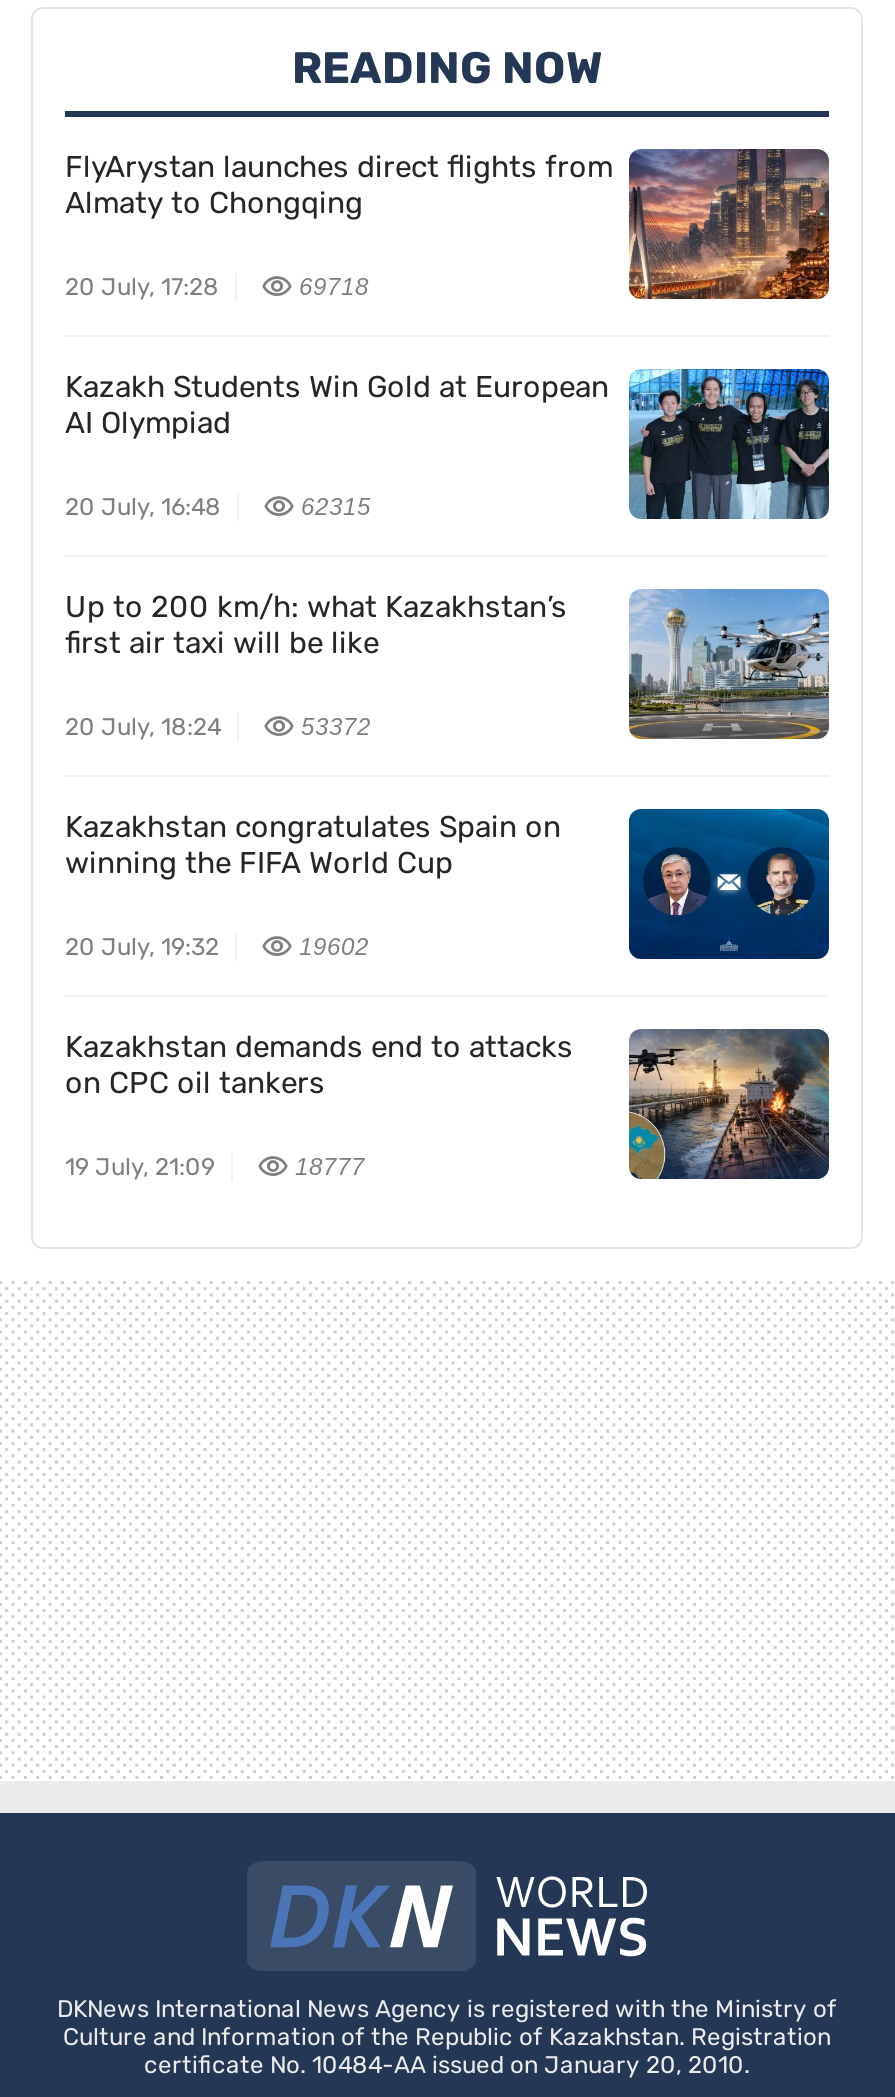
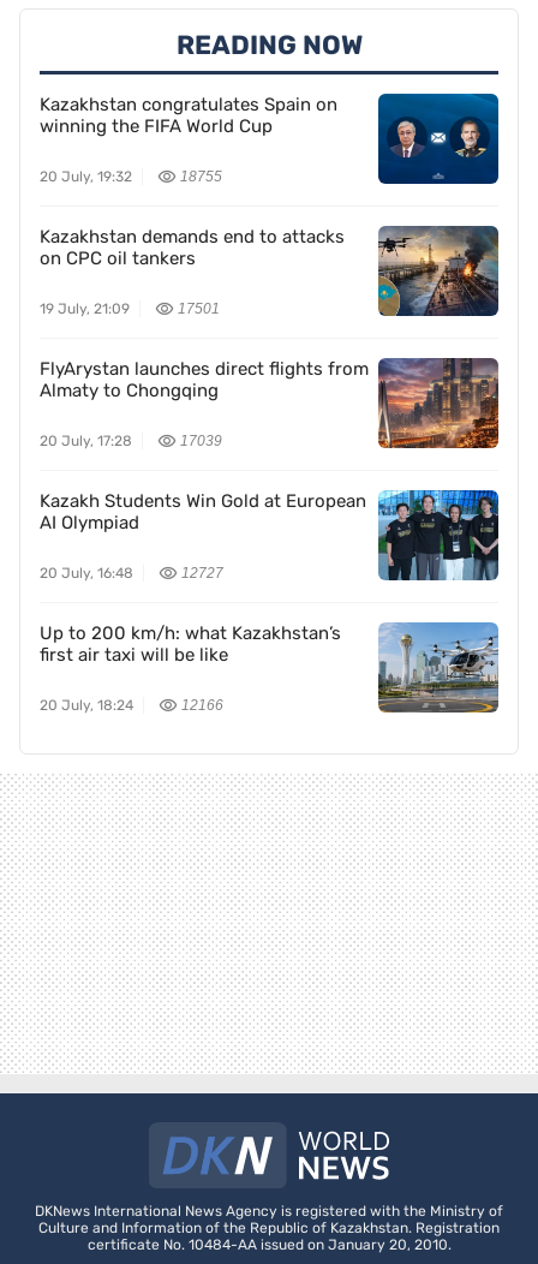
moved down: [image] | FlyArystan launches direct flights from | Almaty to Chongqing | 20 July, 17:28

- 69718
- 62315
- 53372

moved down: [image] | Kazakh Students Win Gold at European | AI Olympiad | 20 July, 16:48

moved down: [image] | Up to 200 km/h: what Kazakhstan’s | first air taxi will be like | 20 July, 18:24

moved up: [image] | Kazakhstan congratulates Spain on | winning the FIFA World Cup | 20 July, 19:32 | Kazakhstan demands end to attacks | on CPC oil tankers | 19 July, 21:09

- 19602
+ 18755

- 18777
+ 17501
+ 17039
+ 12727
+ 12166
